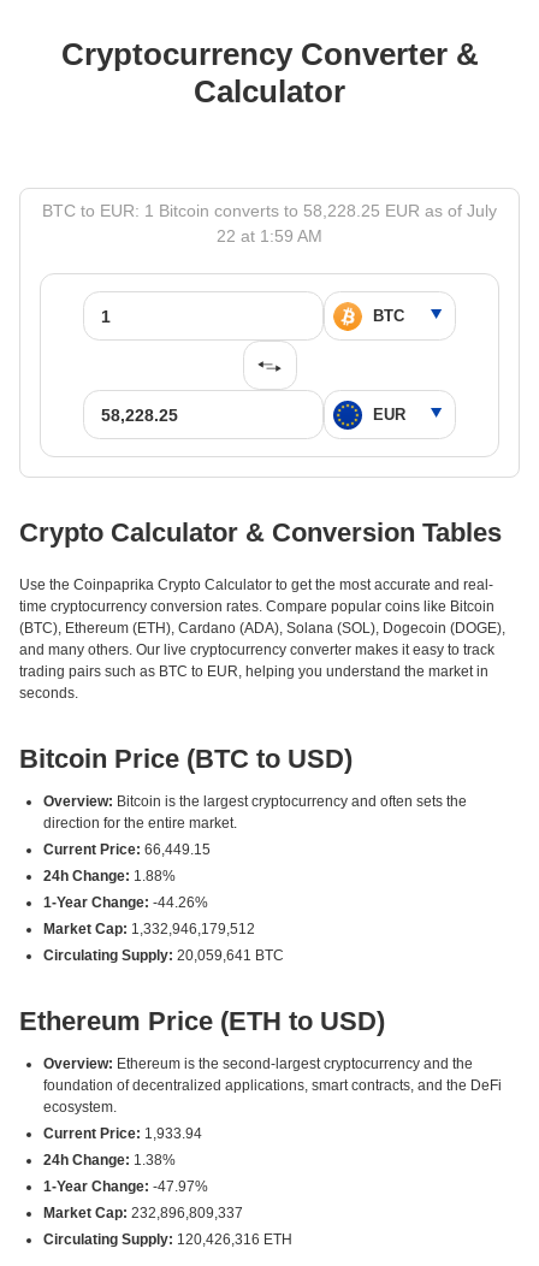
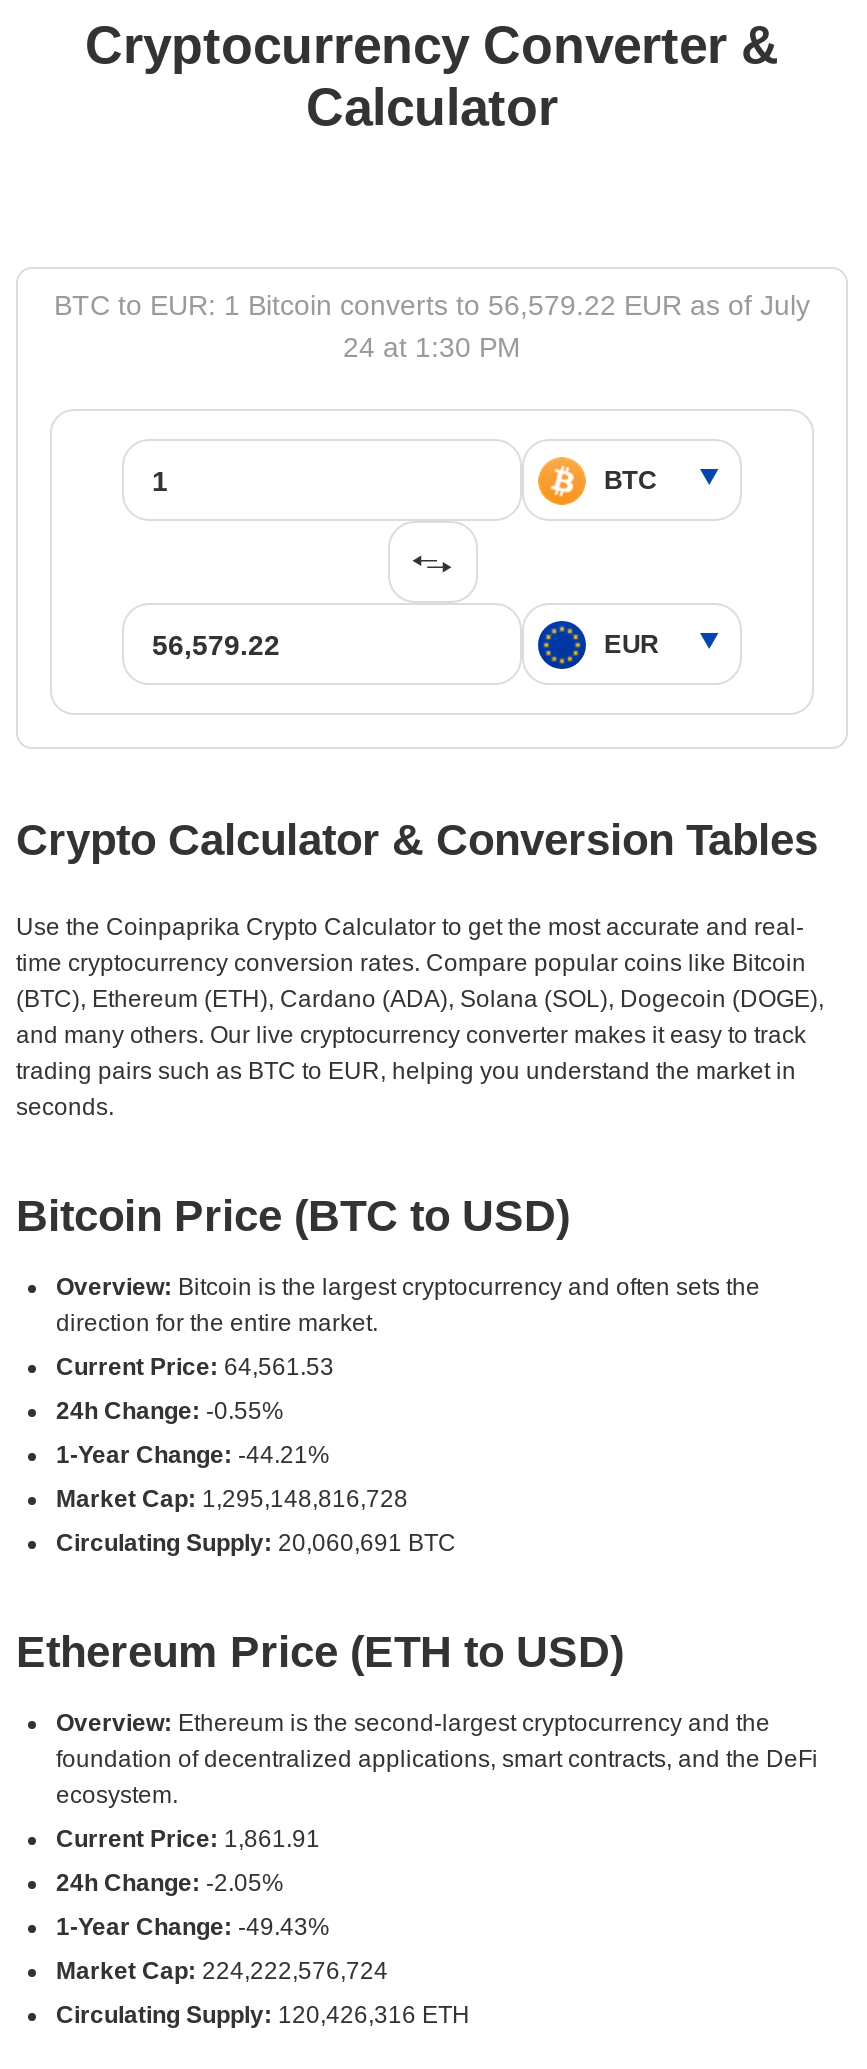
- BTC to EUR: 1 Bitcoin converts to 58,228.25 EUR as of July
+ BTC to EUR: 1 Bitcoin converts to 56,579.22 EUR as of July

- 22 at 1:59 AM
+ 24 at 1:30 PM

- Current Price: 66,449.15
+ Current Price: 64,561.53

- 24h Change: 1.88%
+ 24h Change: -0.55%

- 1-Year Change: -44.26%
+ 1-Year Change: -44.21%

- Market Cap: 1,332,946,179,512
+ Market Cap: 1,295,148,816,728

- Circulating Supply: 20,059,641 BTC
+ Circulating Supply: 20,060,691 BTC

- Current Price: 1,933.94
+ Current Price: 1,861.91

- 24h Change: 1.38%
+ 24h Change: -2.05%

- 1-Year Change: -47.97%
+ 1-Year Change: -49.43%

- Market Cap: 232,896,809,337
+ Market Cap: 224,222,576,724
